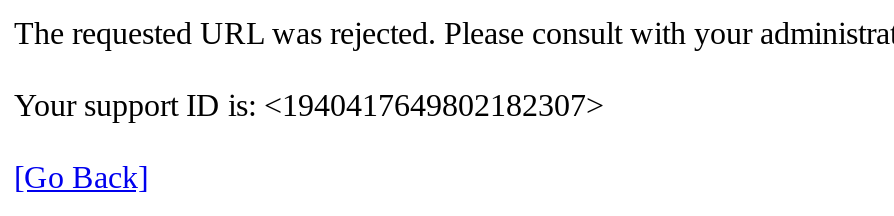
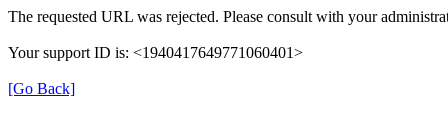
- Your support ID is: <1940417649802182307>
+ Your support ID is: <1940417649771060401>
